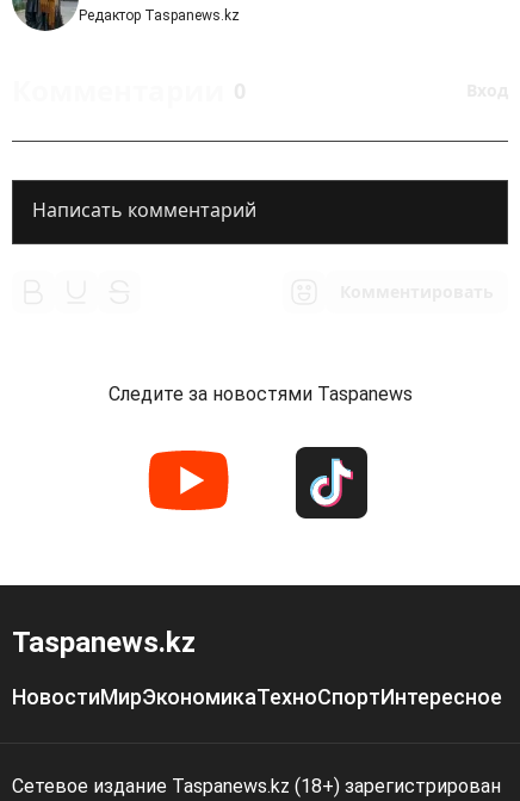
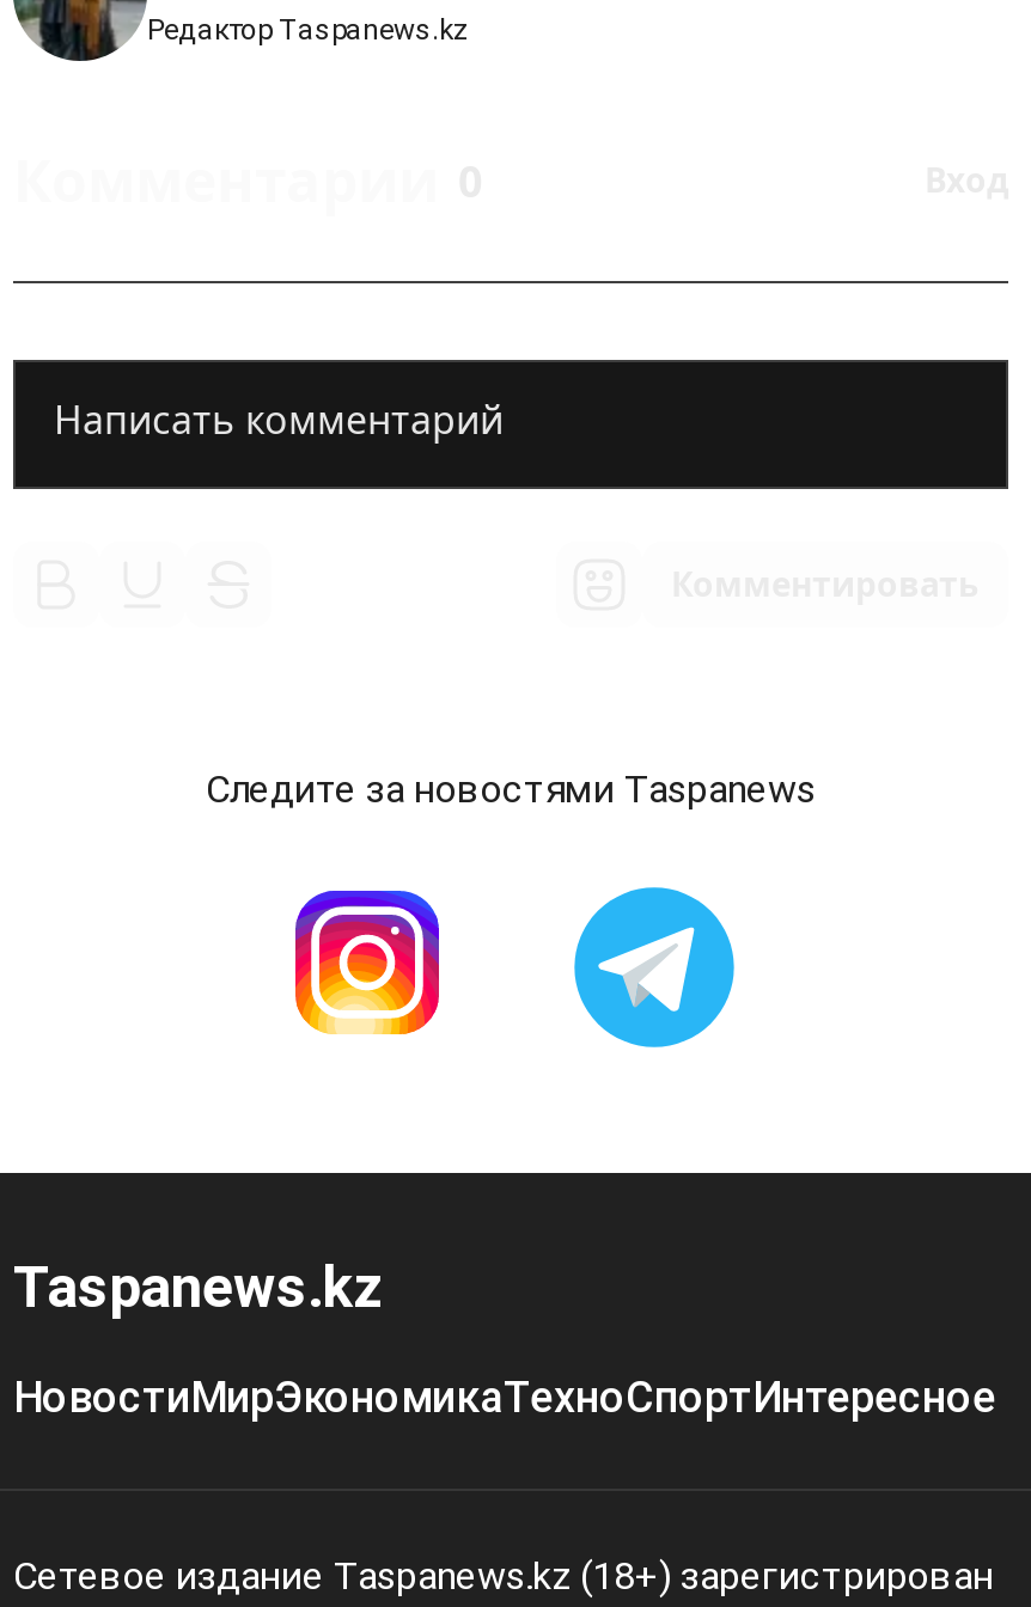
- [image]
+ [image]

- [image]
+ [image]
